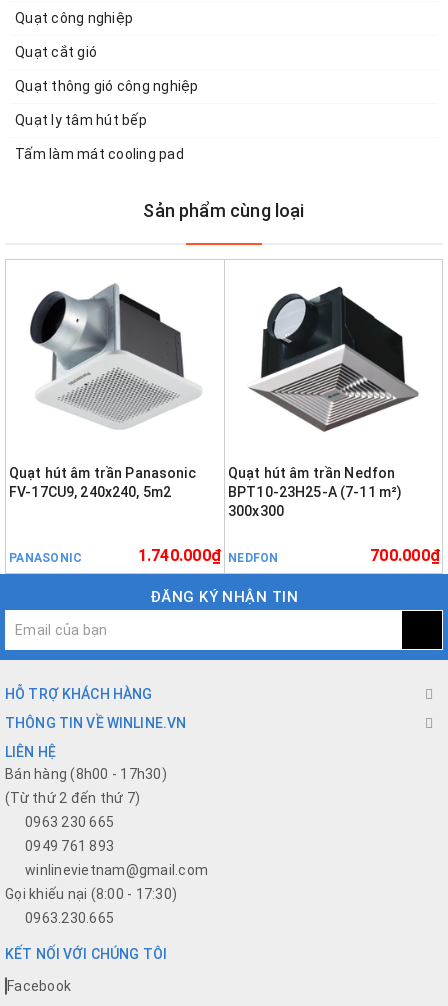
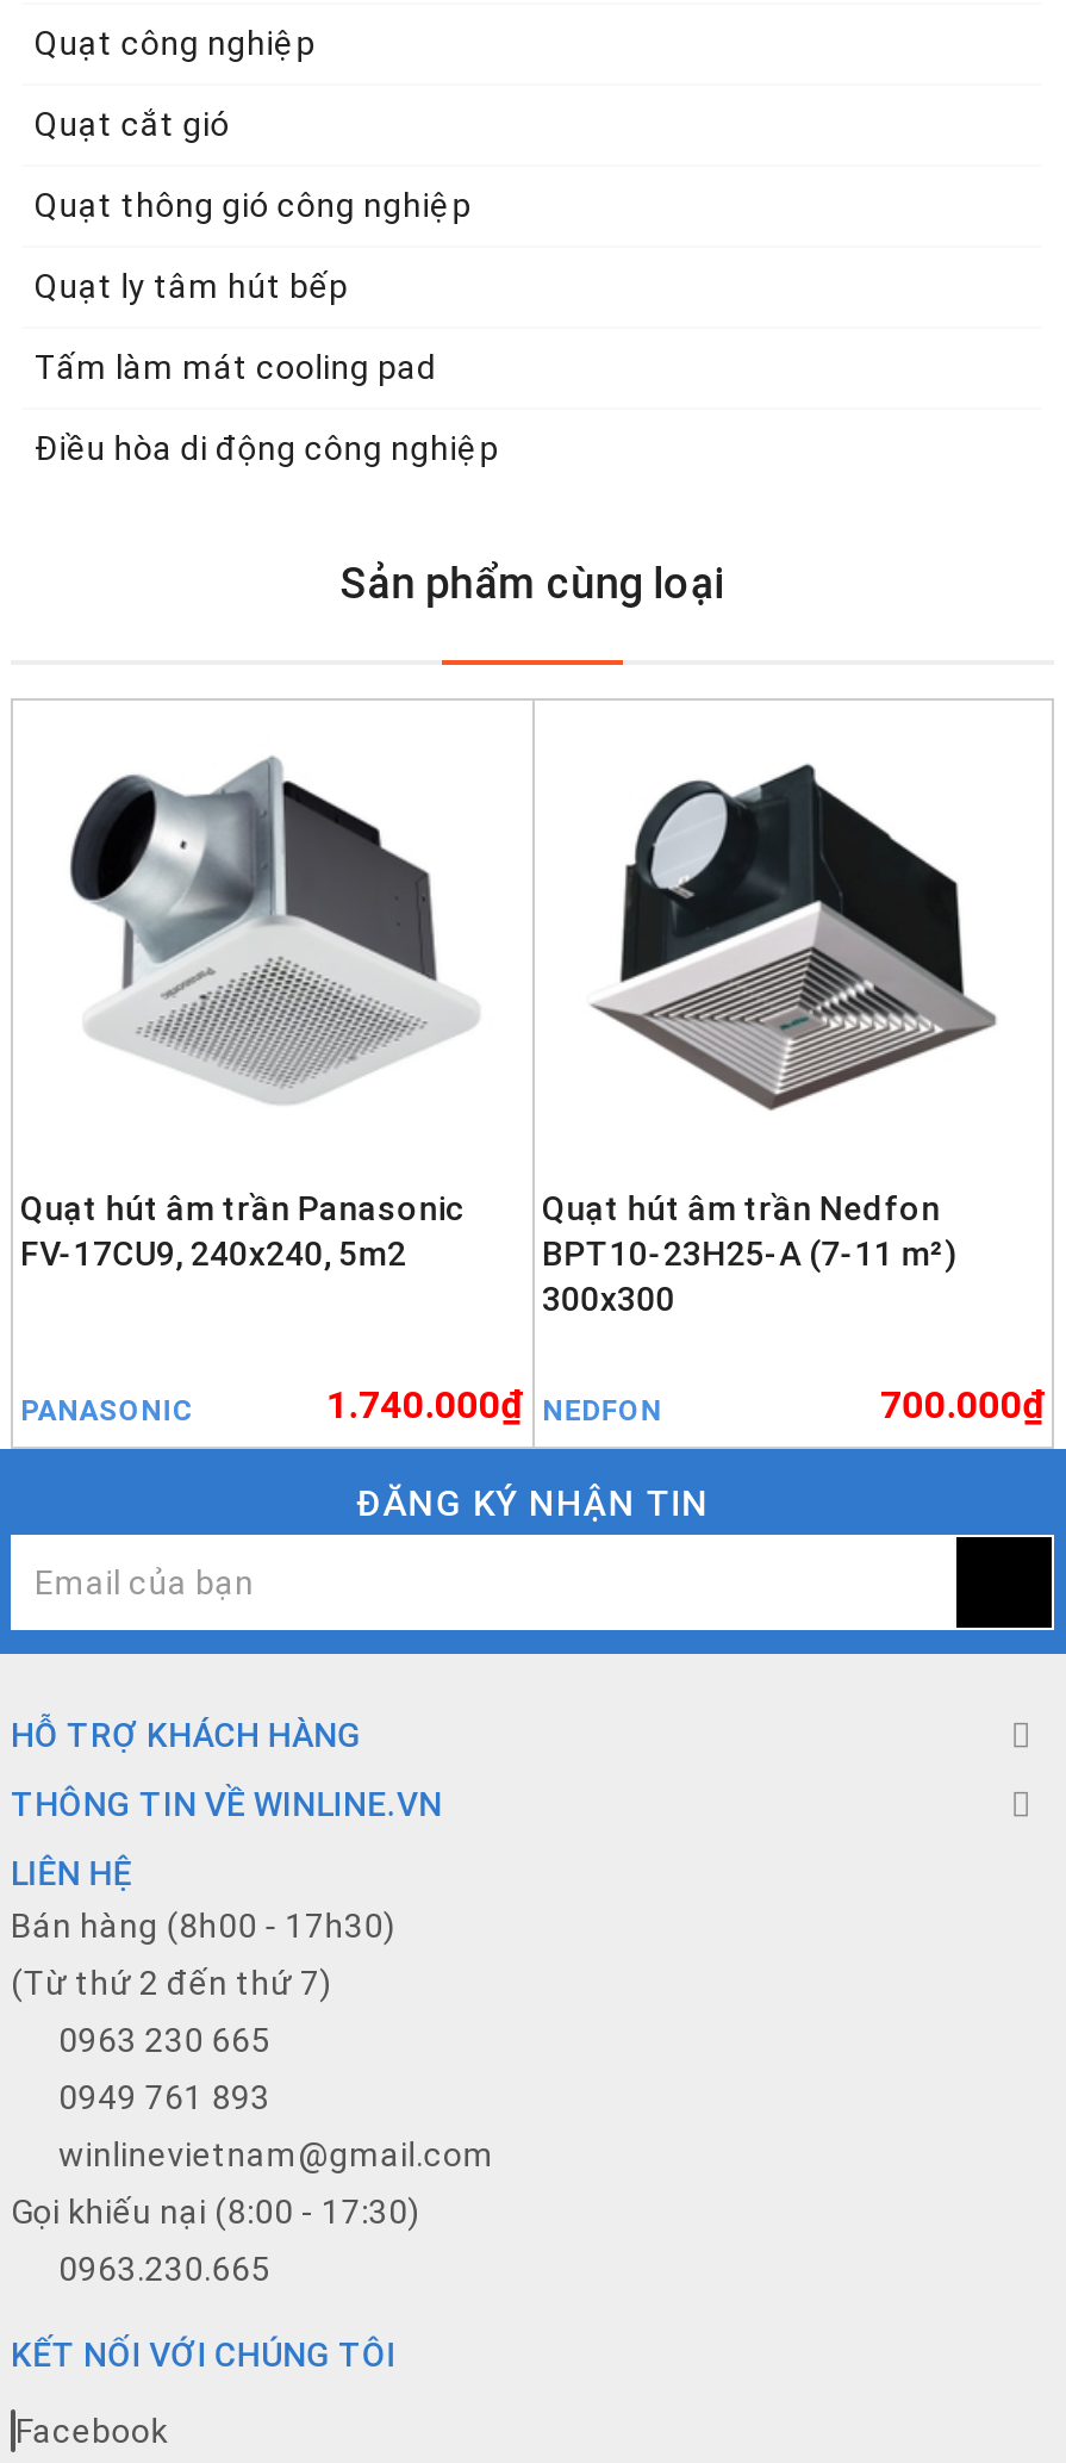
+ Điều hòa di động công nghiệp
